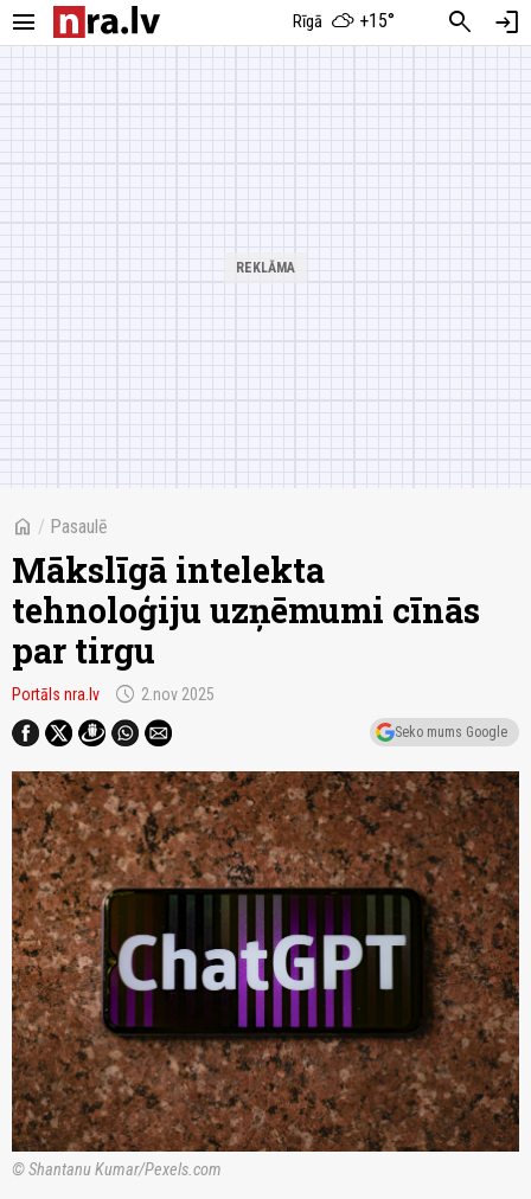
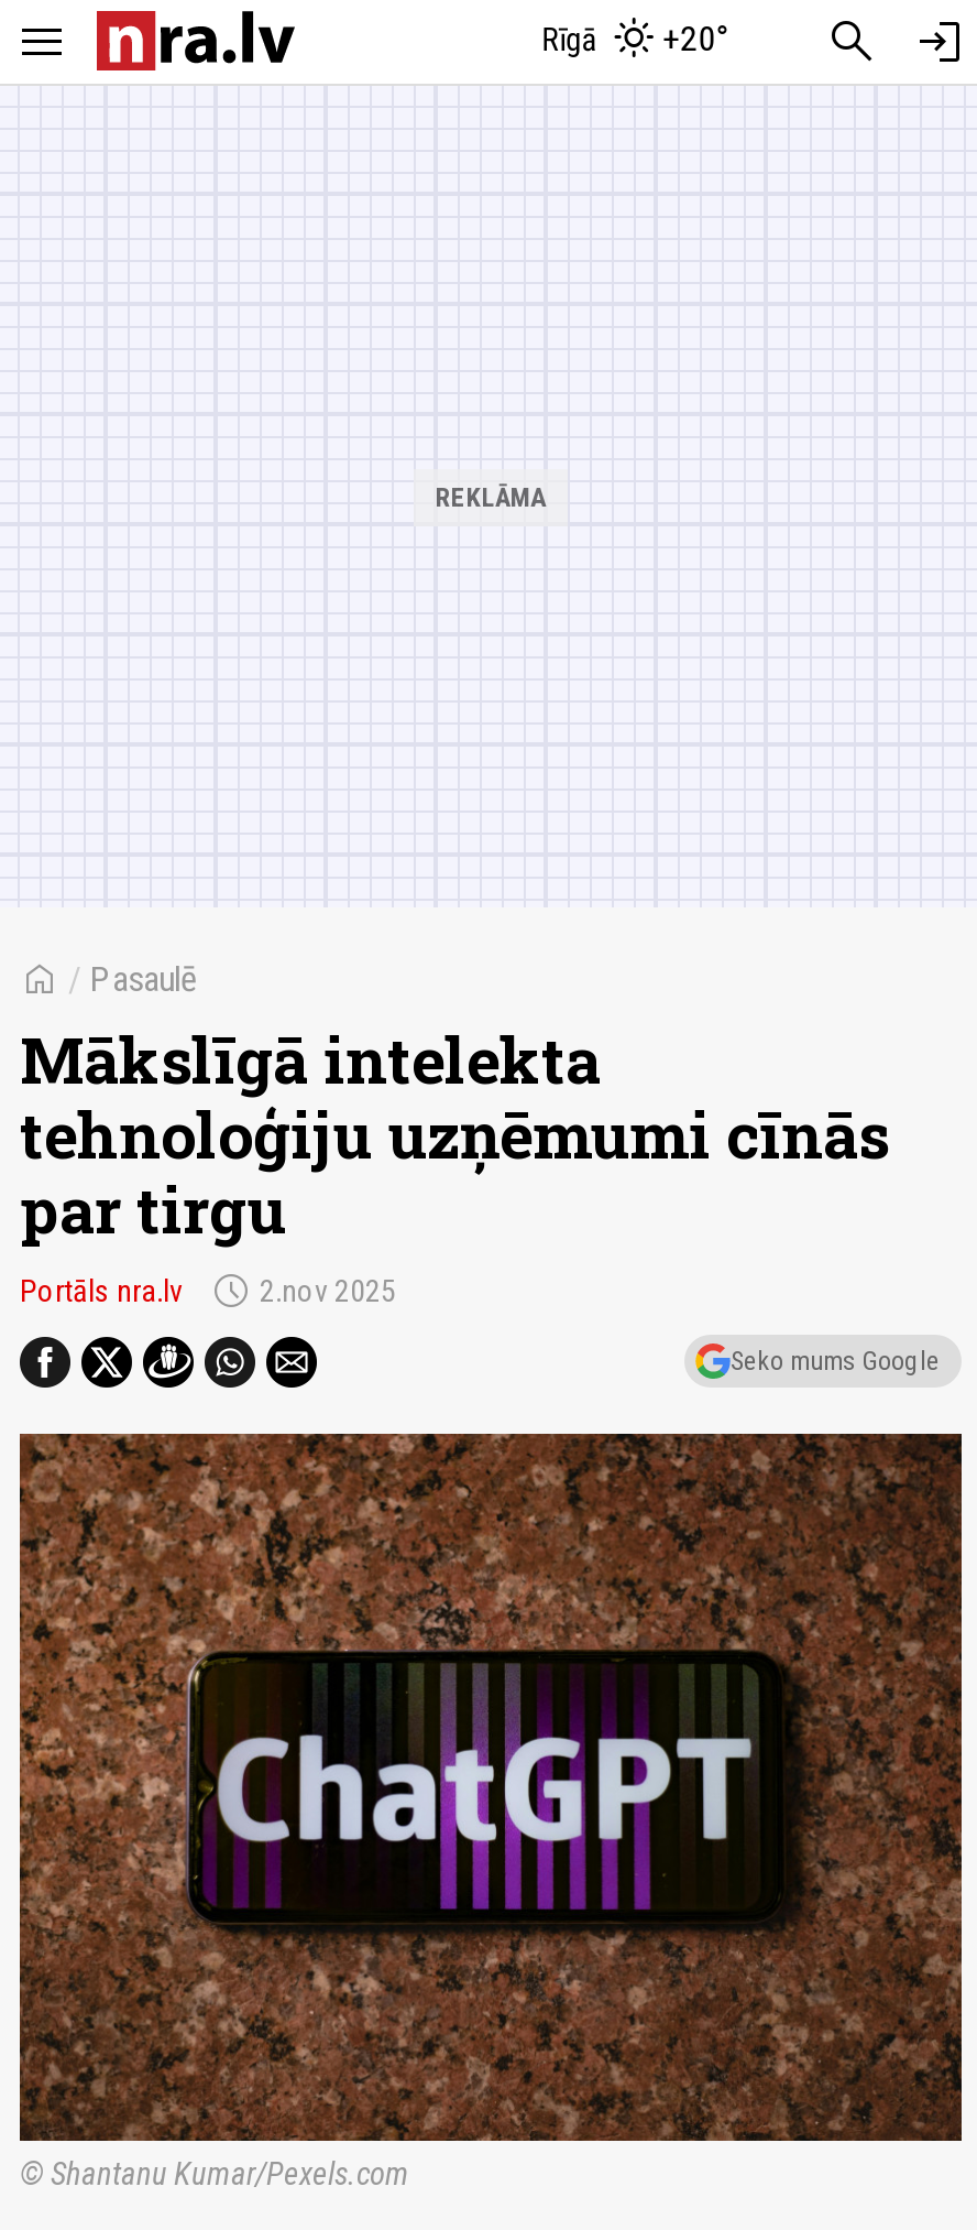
- Rīgā +15°
+ Rīgā +20°
